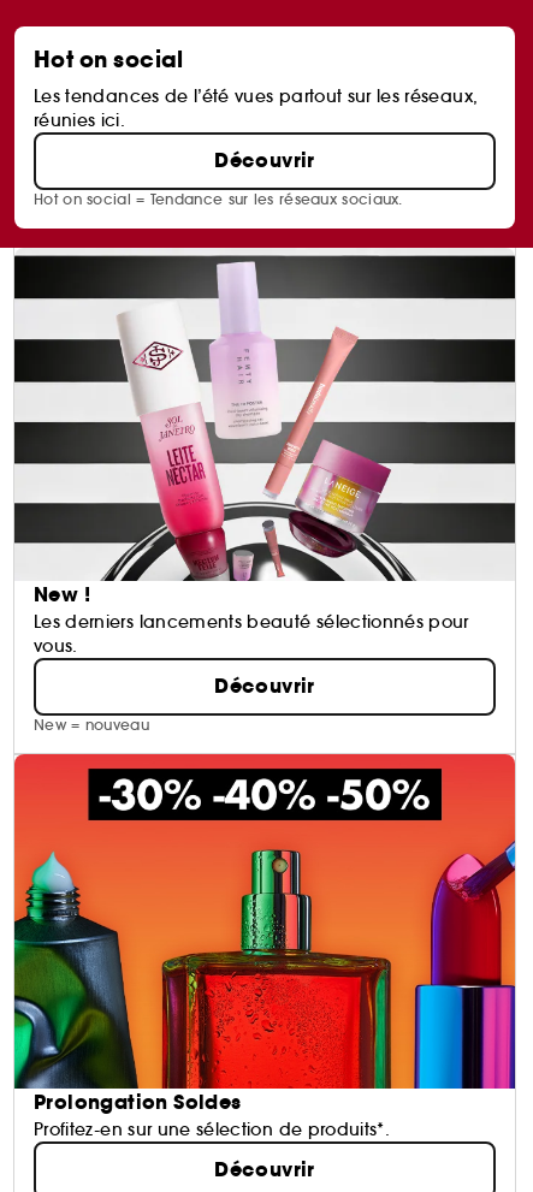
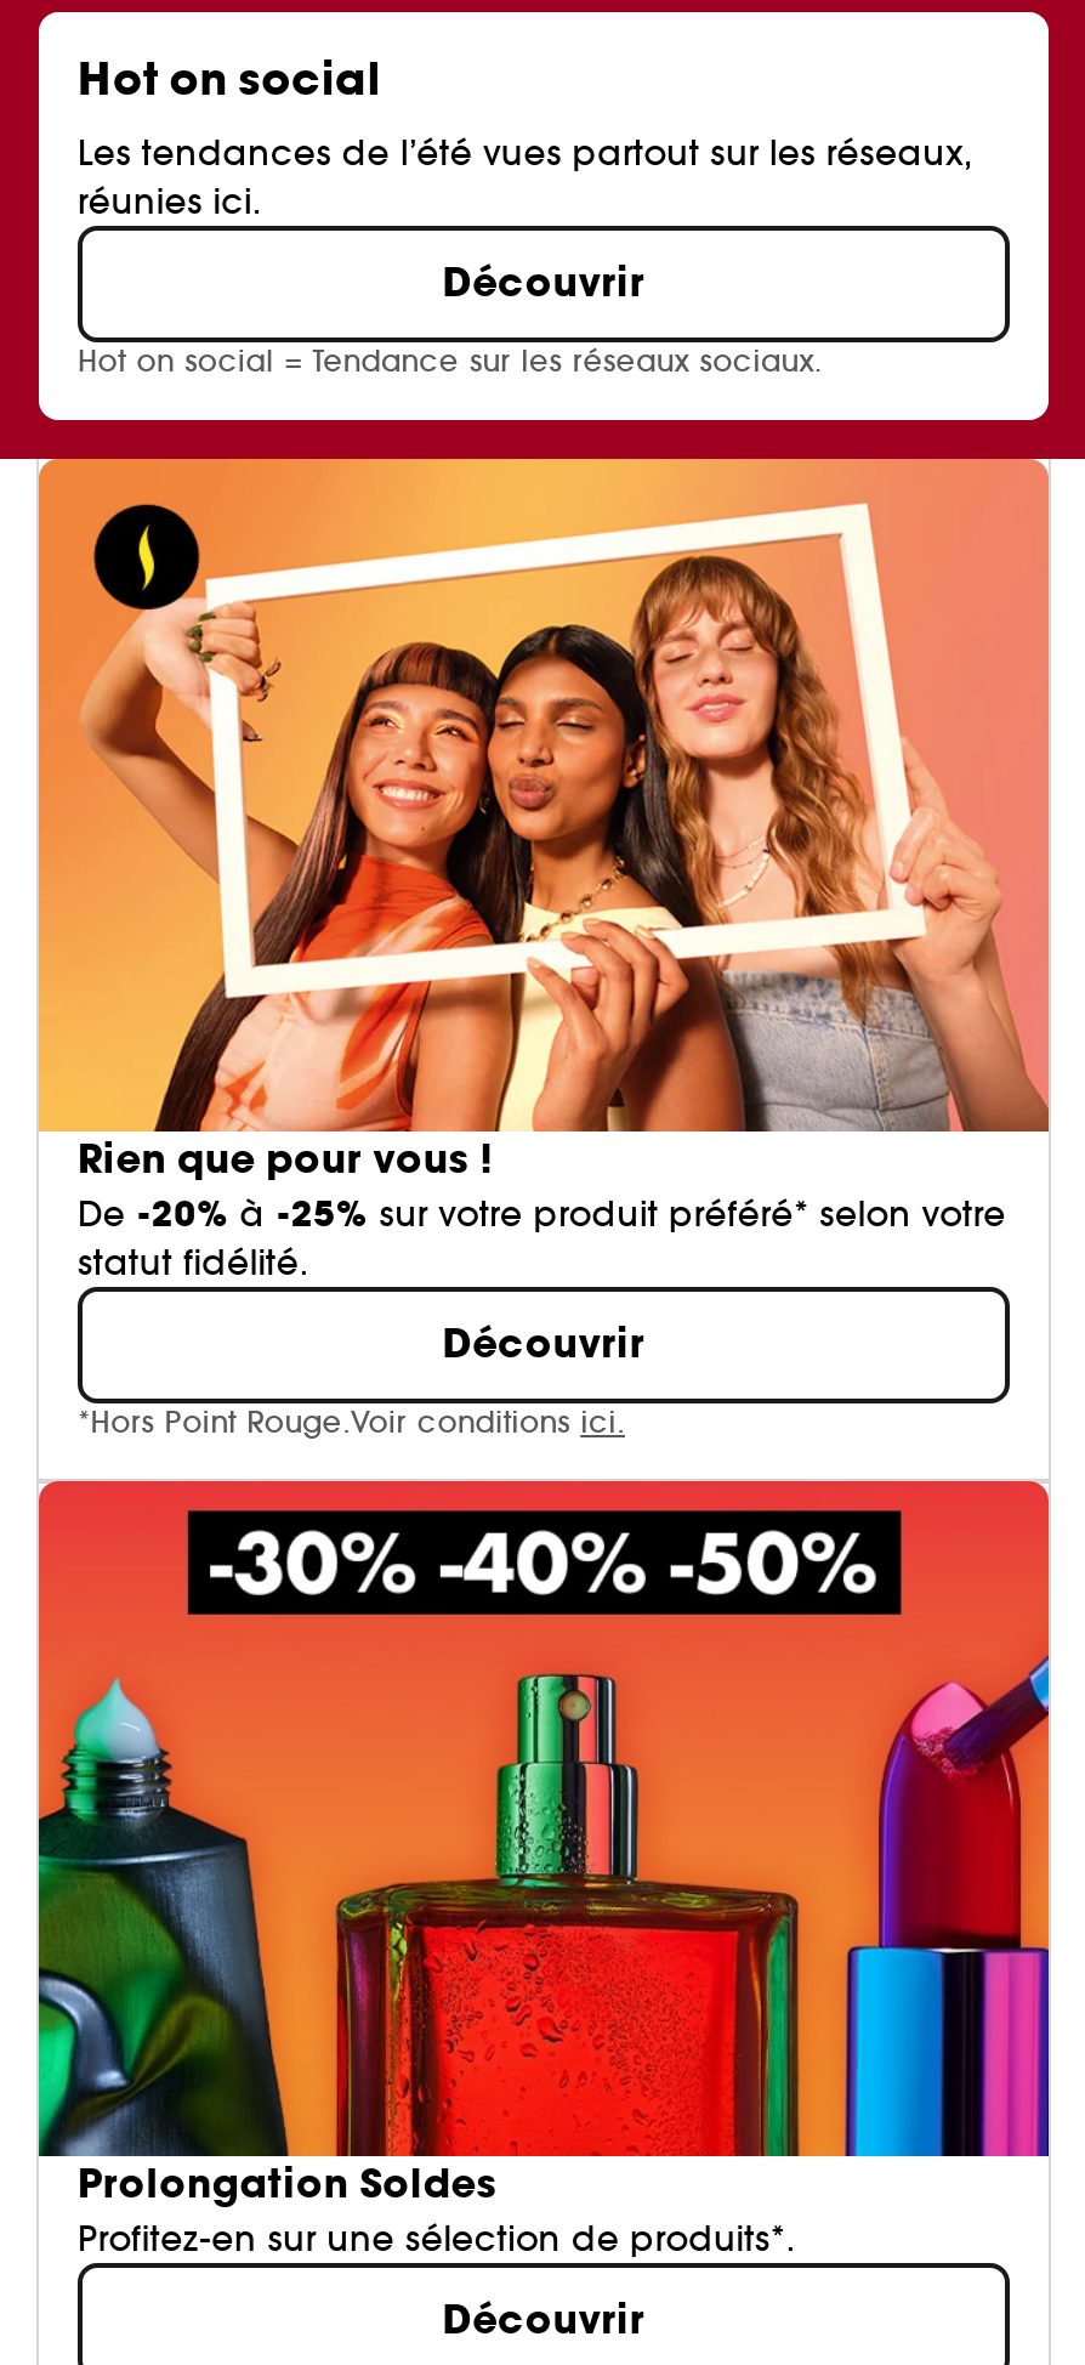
- [image]
- New !
- Les derniers lancements beauté sélectionnés pour
- vous.
+ [image]
+ Rien que pour vous !
+ De -20% à -25% sur votre produit préféré* selon votre
+ statut fidélité.

- New = nouveau
+ *Hors Point Rouge.Voir conditionsici.
